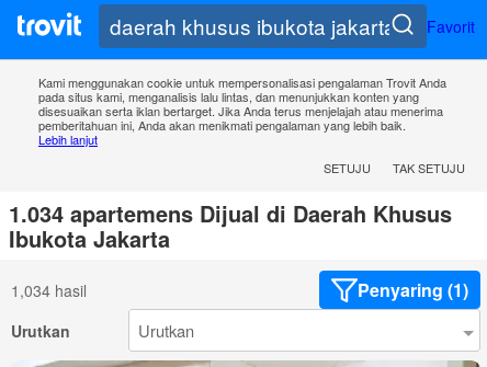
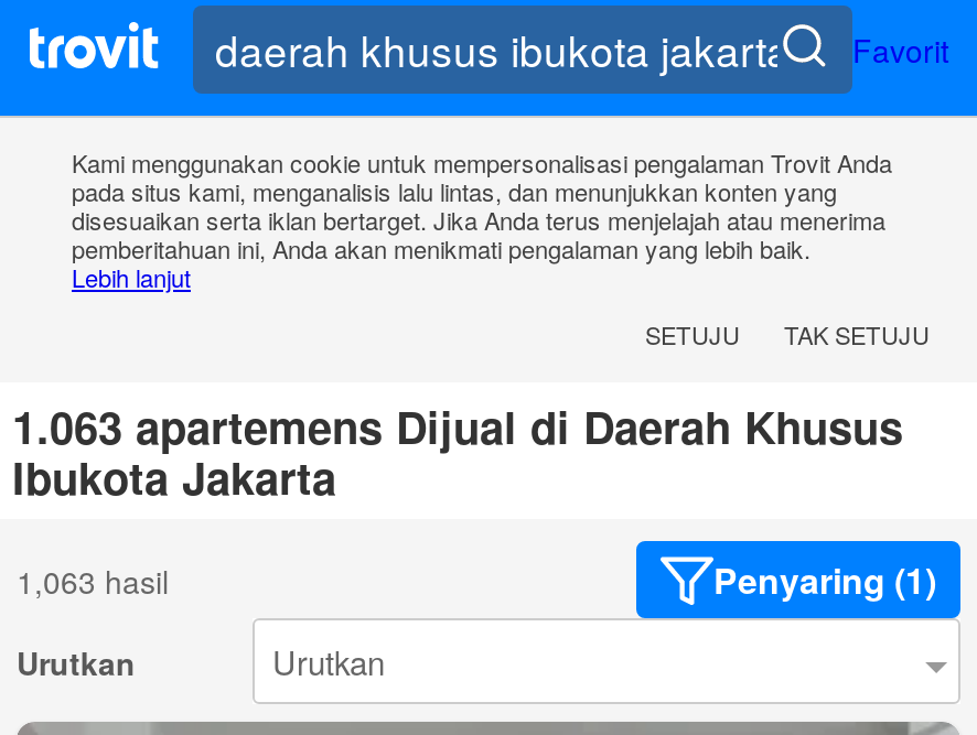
- 1.034 apartemens Dijual di Daerah Khusus
+ 1.063 apartemens Dijual di Daerah Khusus

- 1,034 hasil
+ 1,063 hasil
